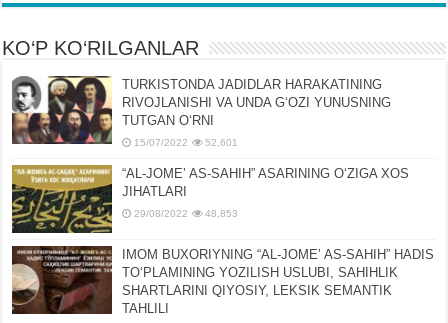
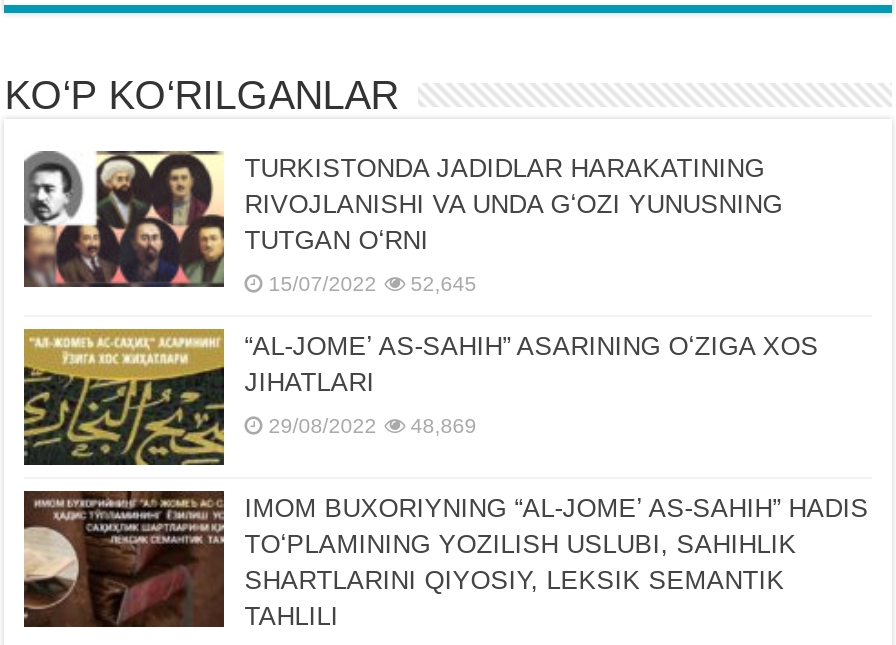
- 15/07/2022 52,601
+ 15/07/2022 52,645

- 29/08/2022 48,853
+ 29/08/2022 48,869
